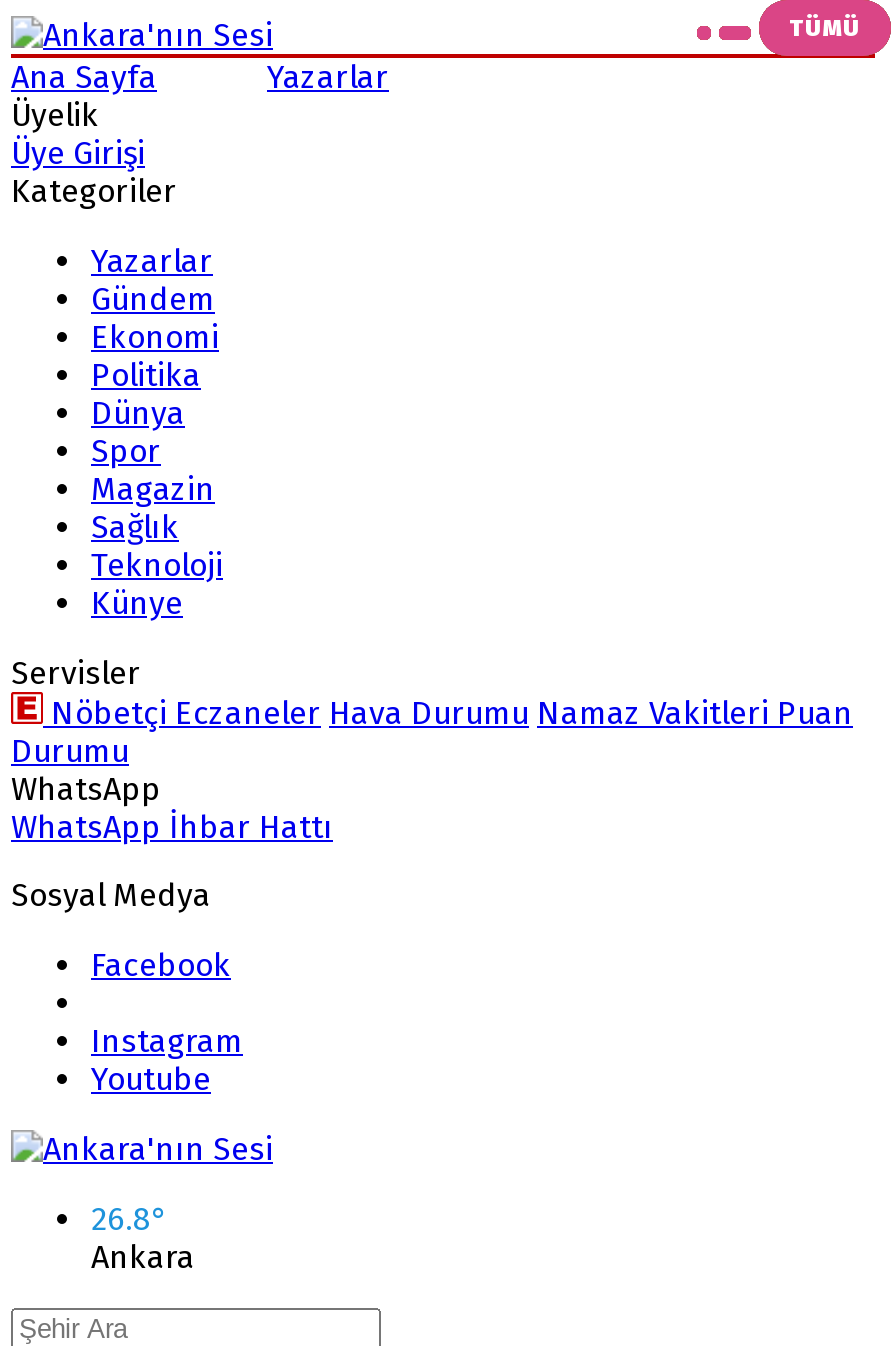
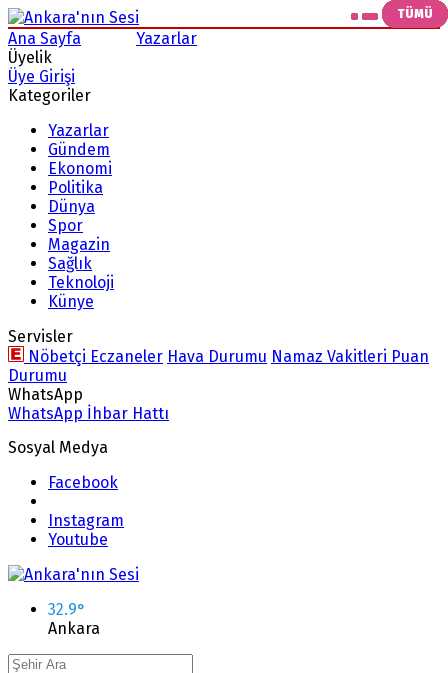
- 26.8°
+ 32.9°
